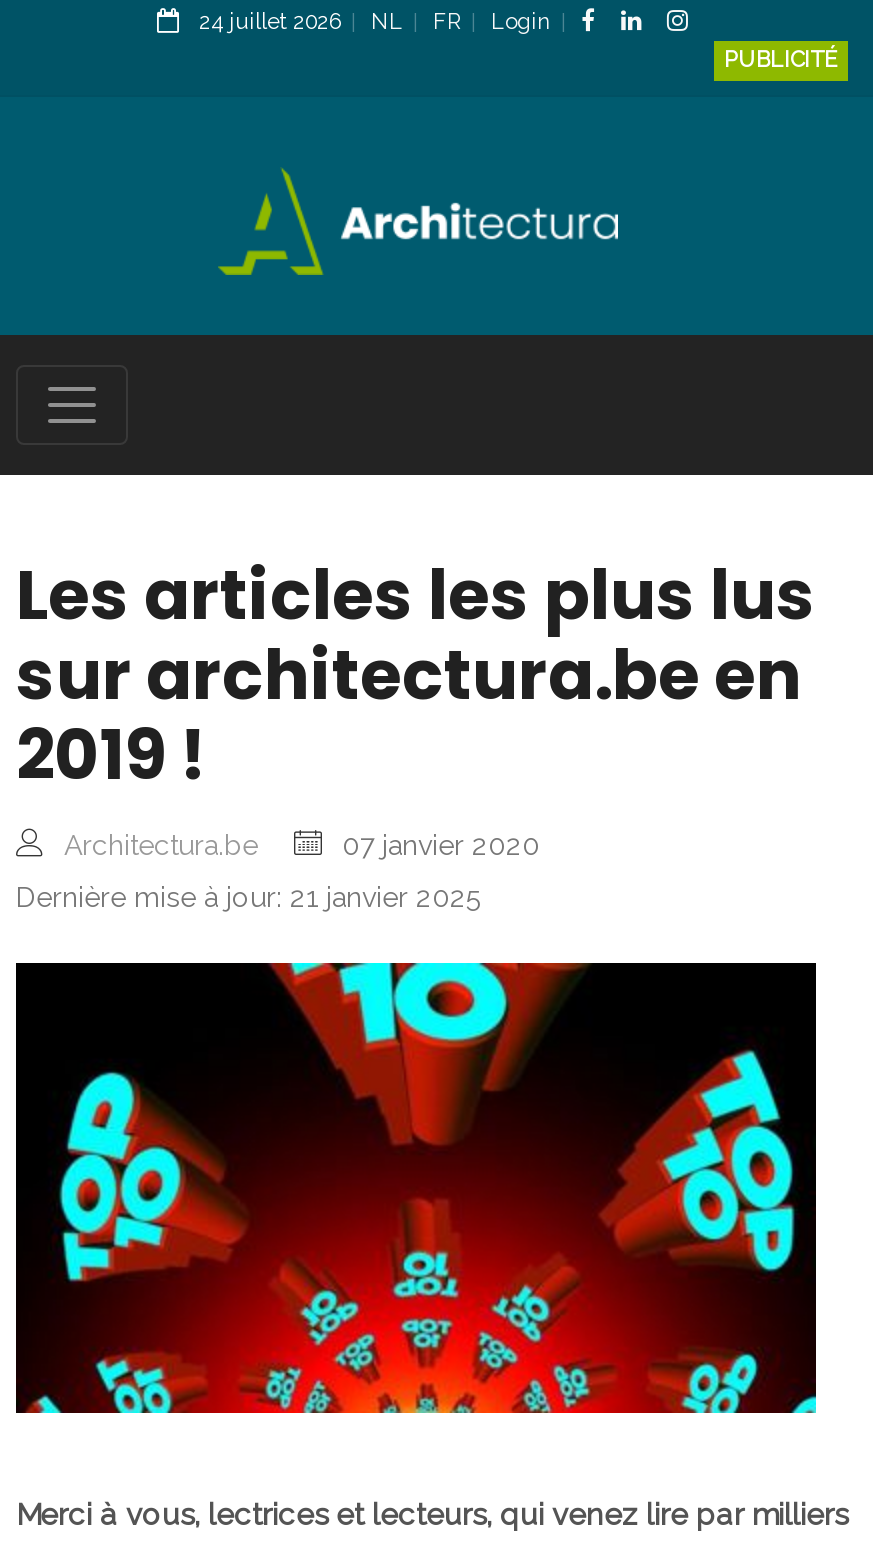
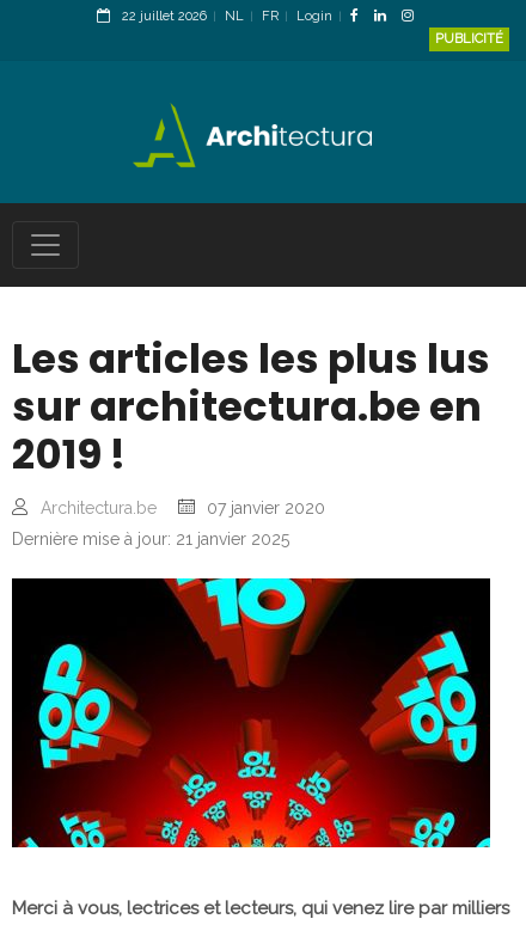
- 24 juillet 2026 NL FR Login
+ 22 juillet 2026 NL FR Login
